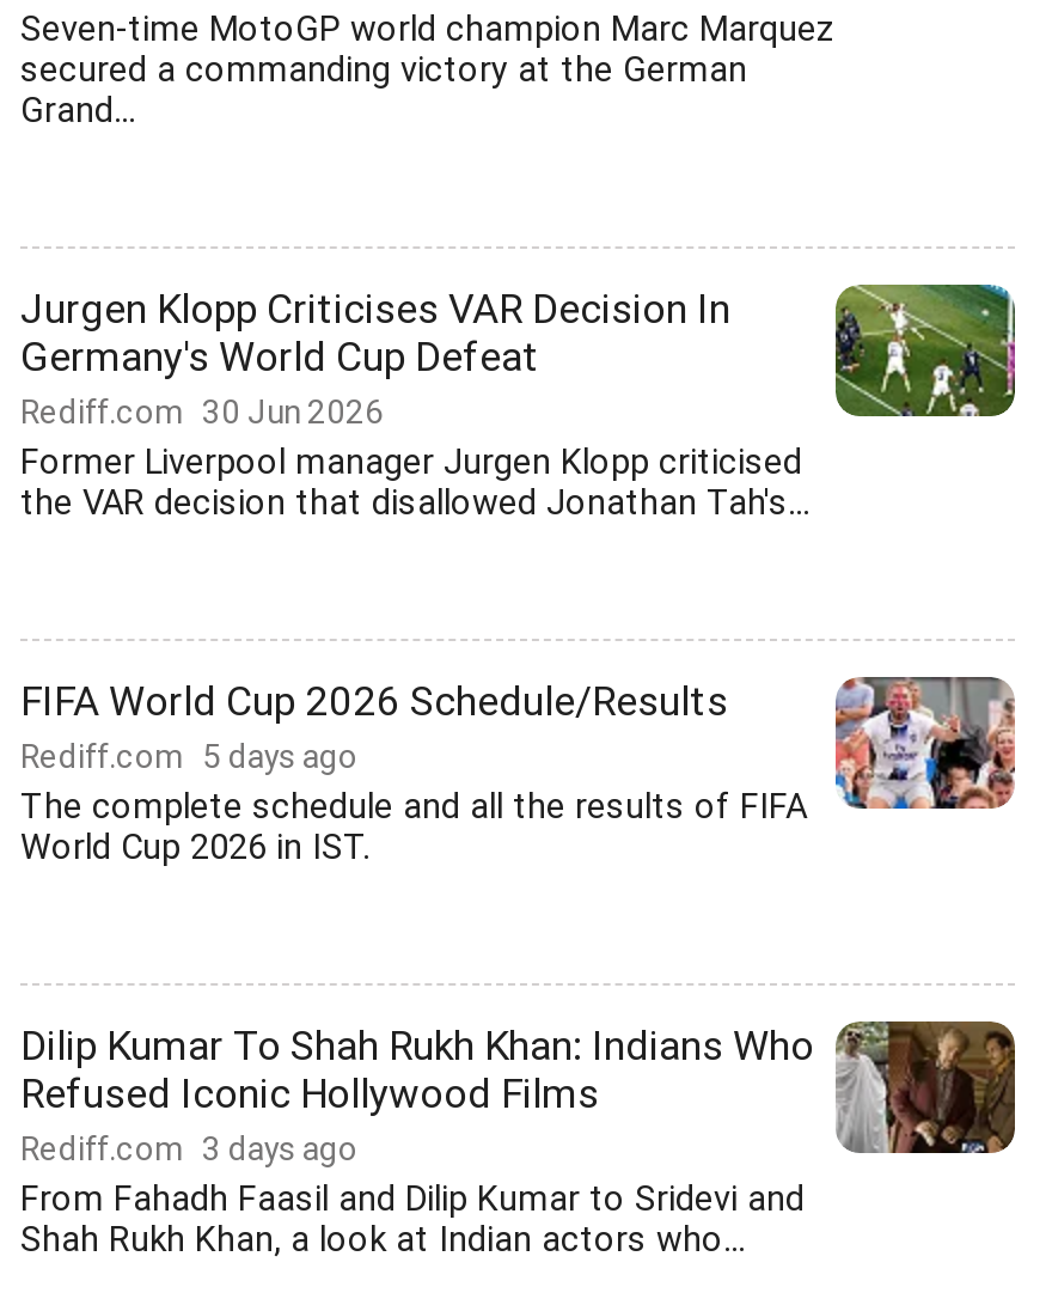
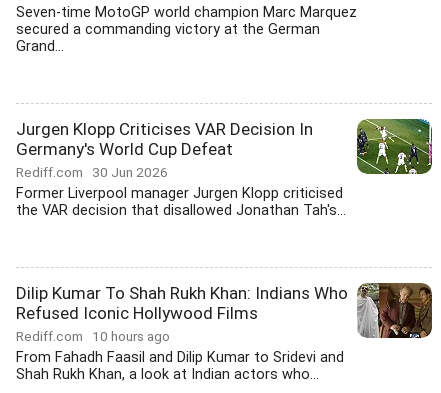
- [image]
- FIFA World Cup 2026 Schedule/Results
- Rediff.com 5 days ago
- The complete schedule and all the results of FIFA
- World Cup 2026 in IST.

- Rediff.com 3 days ago
+ Rediff.com 10 hours ago
